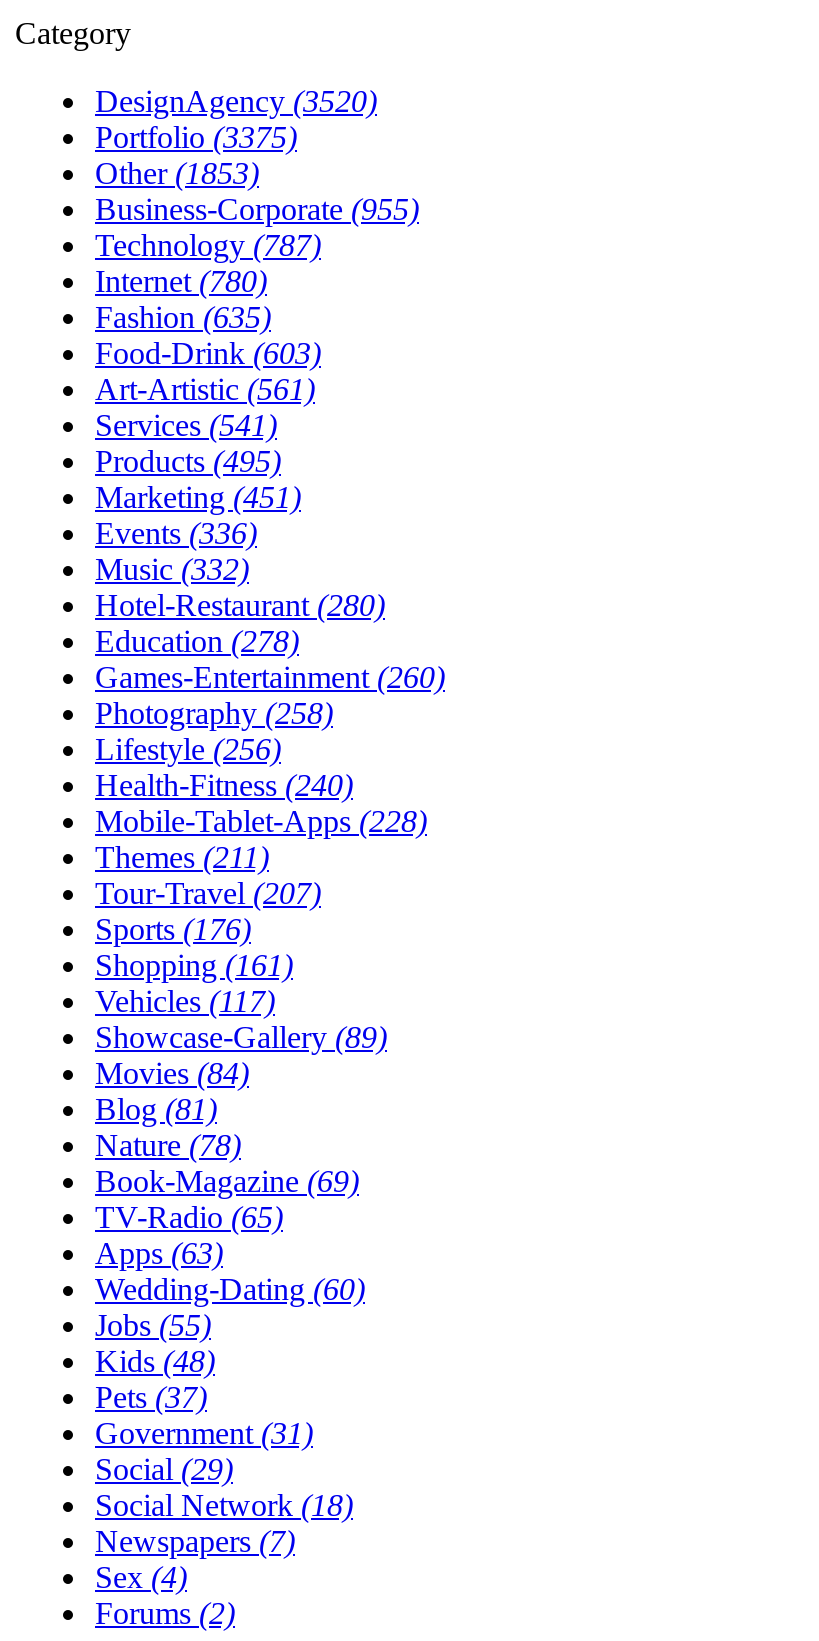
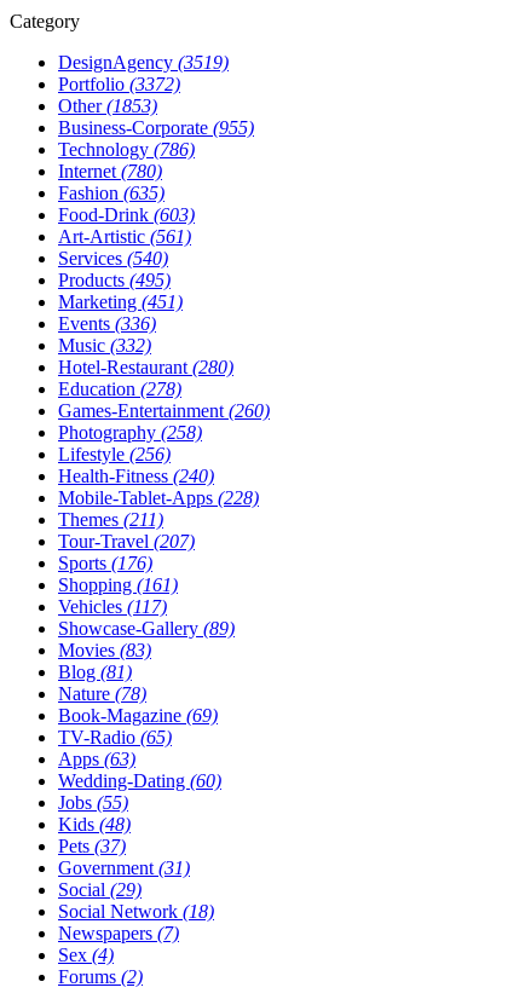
- DesignAgency (3520)
+ DesignAgency (3519)

- Portfolio (3375)
+ Portfolio (3372)

- Technology (787)
+ Technology (786)

- Services (541)
+ Services (540)

- Movies (84)
+ Movies (83)
